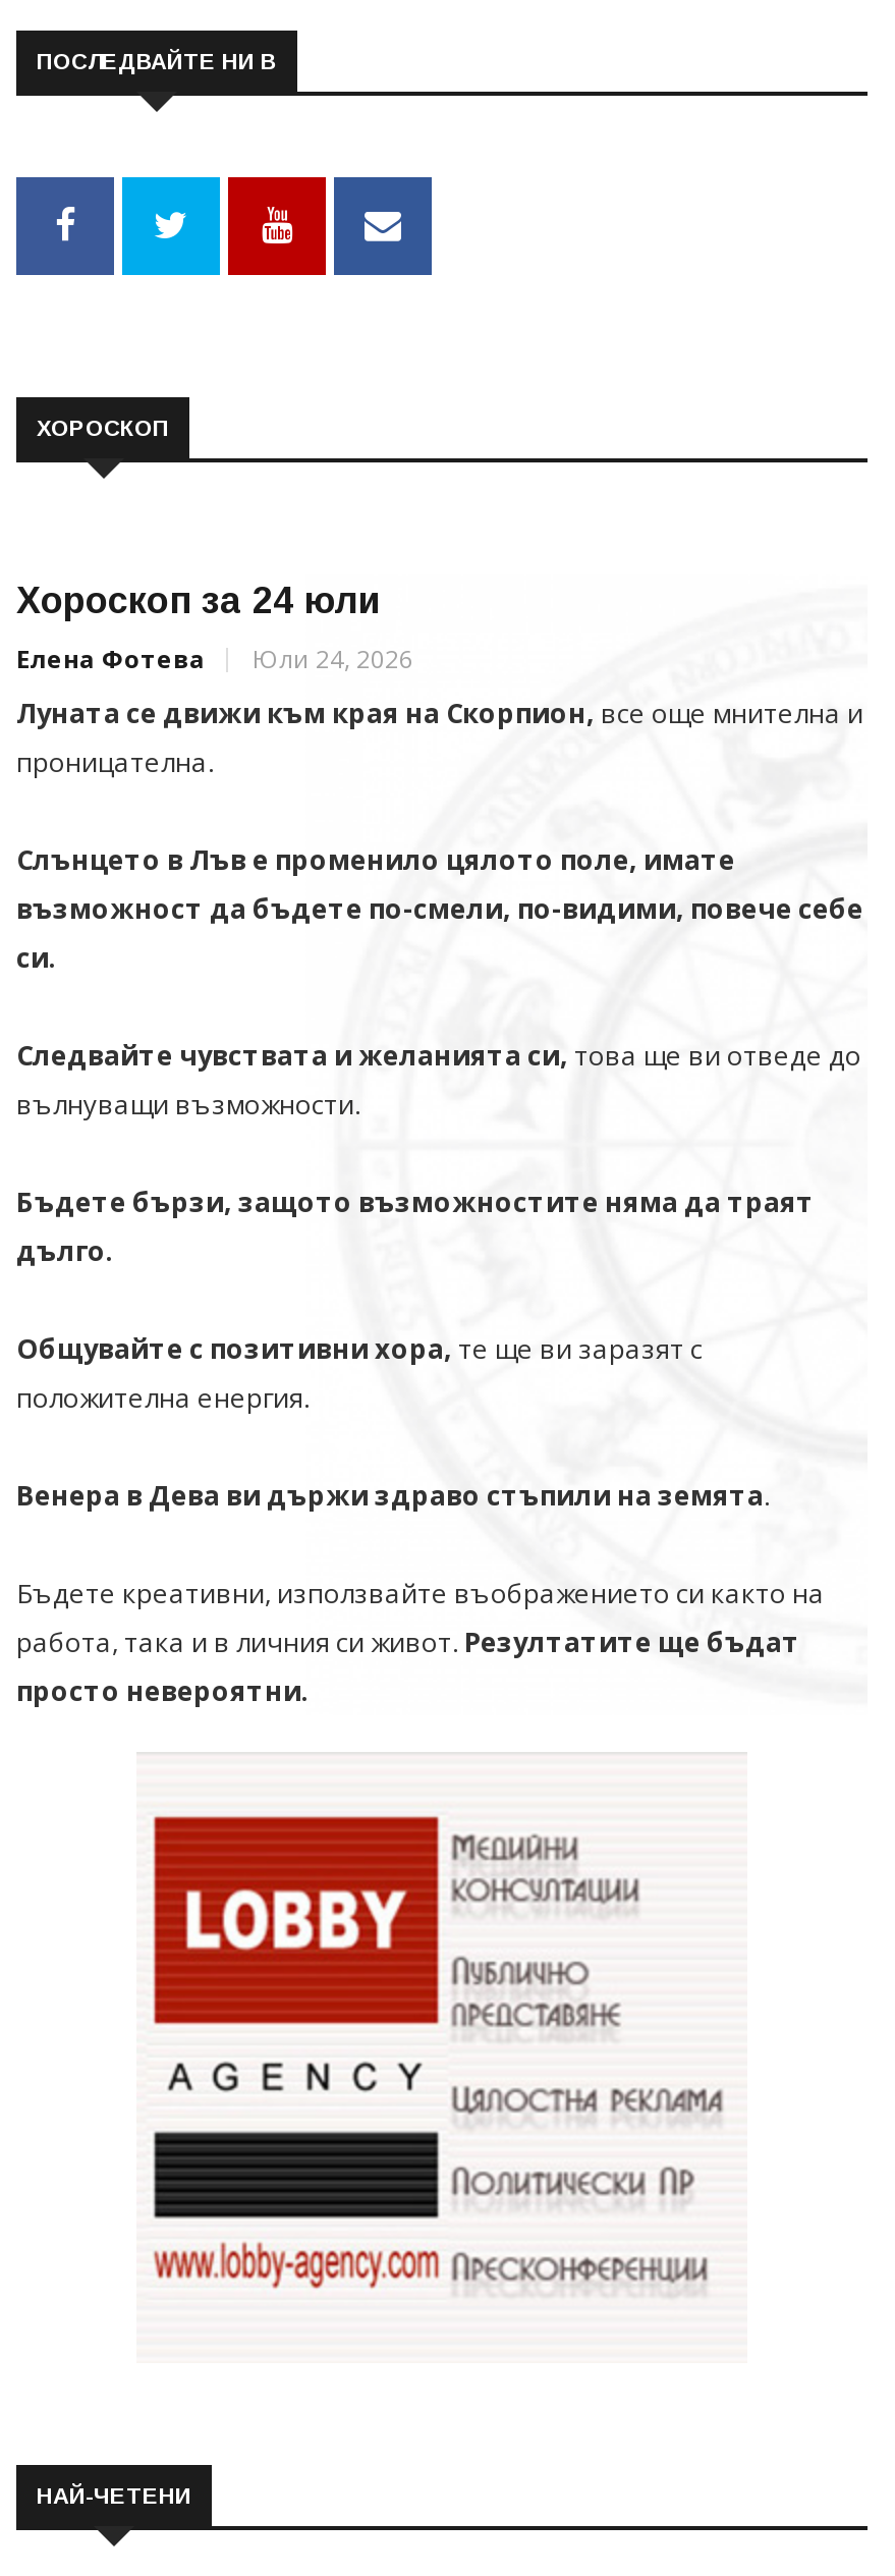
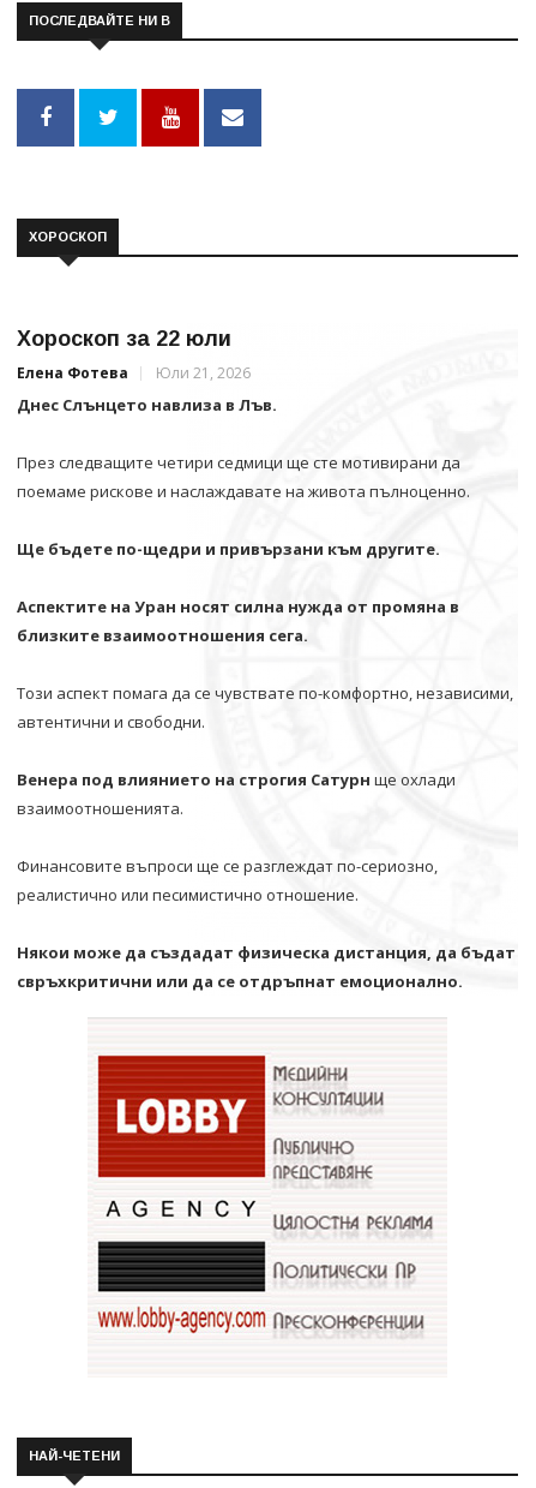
- Хороскоп за 24 юли
+ Хороскоп за 22 юли

- Юли 24, 2026
- Луната се движи към края на Скорпион, все още мнителна и
- проницателна.
- Слънцето в Лъв е променило цялото поле, имате
- възможност да бъдете по-смели, по-видими, повече себе
- си.
- Следвайте чувствата и желанията си, това ще ви отведе до
- вълнуващи възможности.
- Бъдете бързи, защото възможностите няма да траят
- дълго.
- Общувайте с позитивни хора, те ще ви заразят с
- положителна енергия.
- Венера в Дева ви държи здраво стъпили на земята.
- Бъдете креативни, използвайте въображението си както на
- работа, така и в личния си живот. Резултатите ще бъдат
- просто невероятни.
+ Юли 21, 2026
+ Днес Слънцето навлиза в Лъв.
+ През следващите четири седмици ще сте мотивирани да
+ поемаме рискове и наслаждавате на живота пълноценно.
+ Ще бъдете по-щедри и привързани към другите.
+ Аспектите на Уран носят силна нужда от промяна в
+ близките взаимоотношения сега.
+ Този аспект помага да се чувствате по-комфортно, независими,
+ автентични и свободни.
+ Венера под влиянието на строгия Сатурн ще охлади
+ взаимоотношенията.
+ Финансовите въпроси ще се разглеждат по-сериозно,
+ реалистично или песимистично отношение.
+ Някои може да създадат физическа дистанция, да бъдат
+ свръхкритични или да се отдръпнат емоционално.
